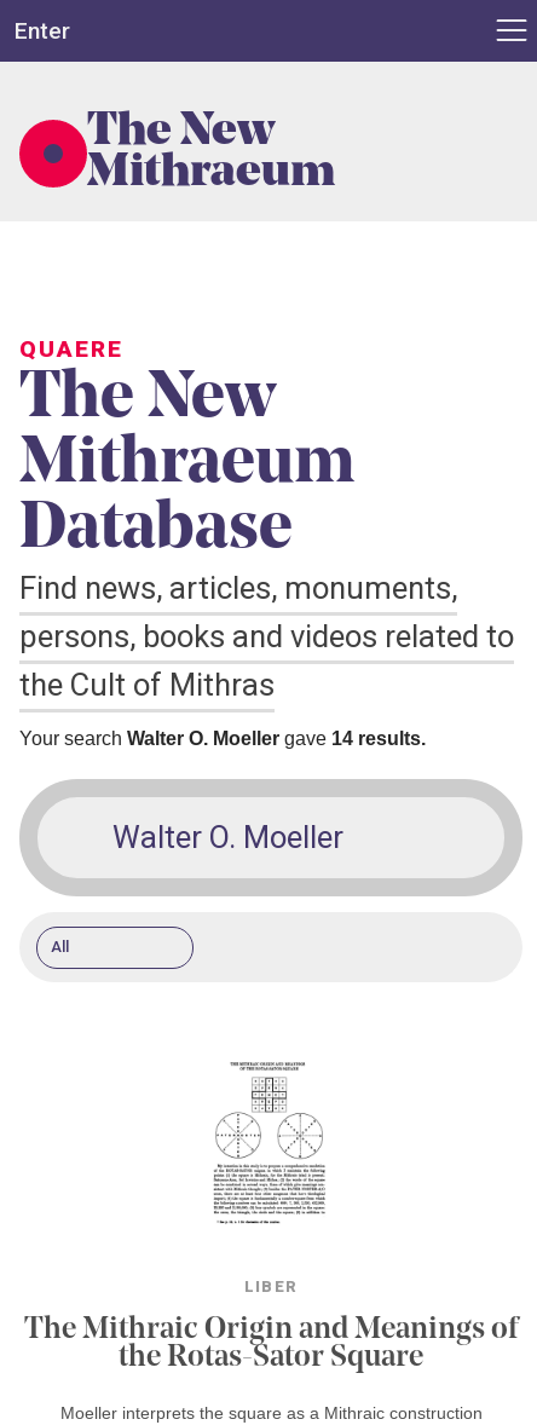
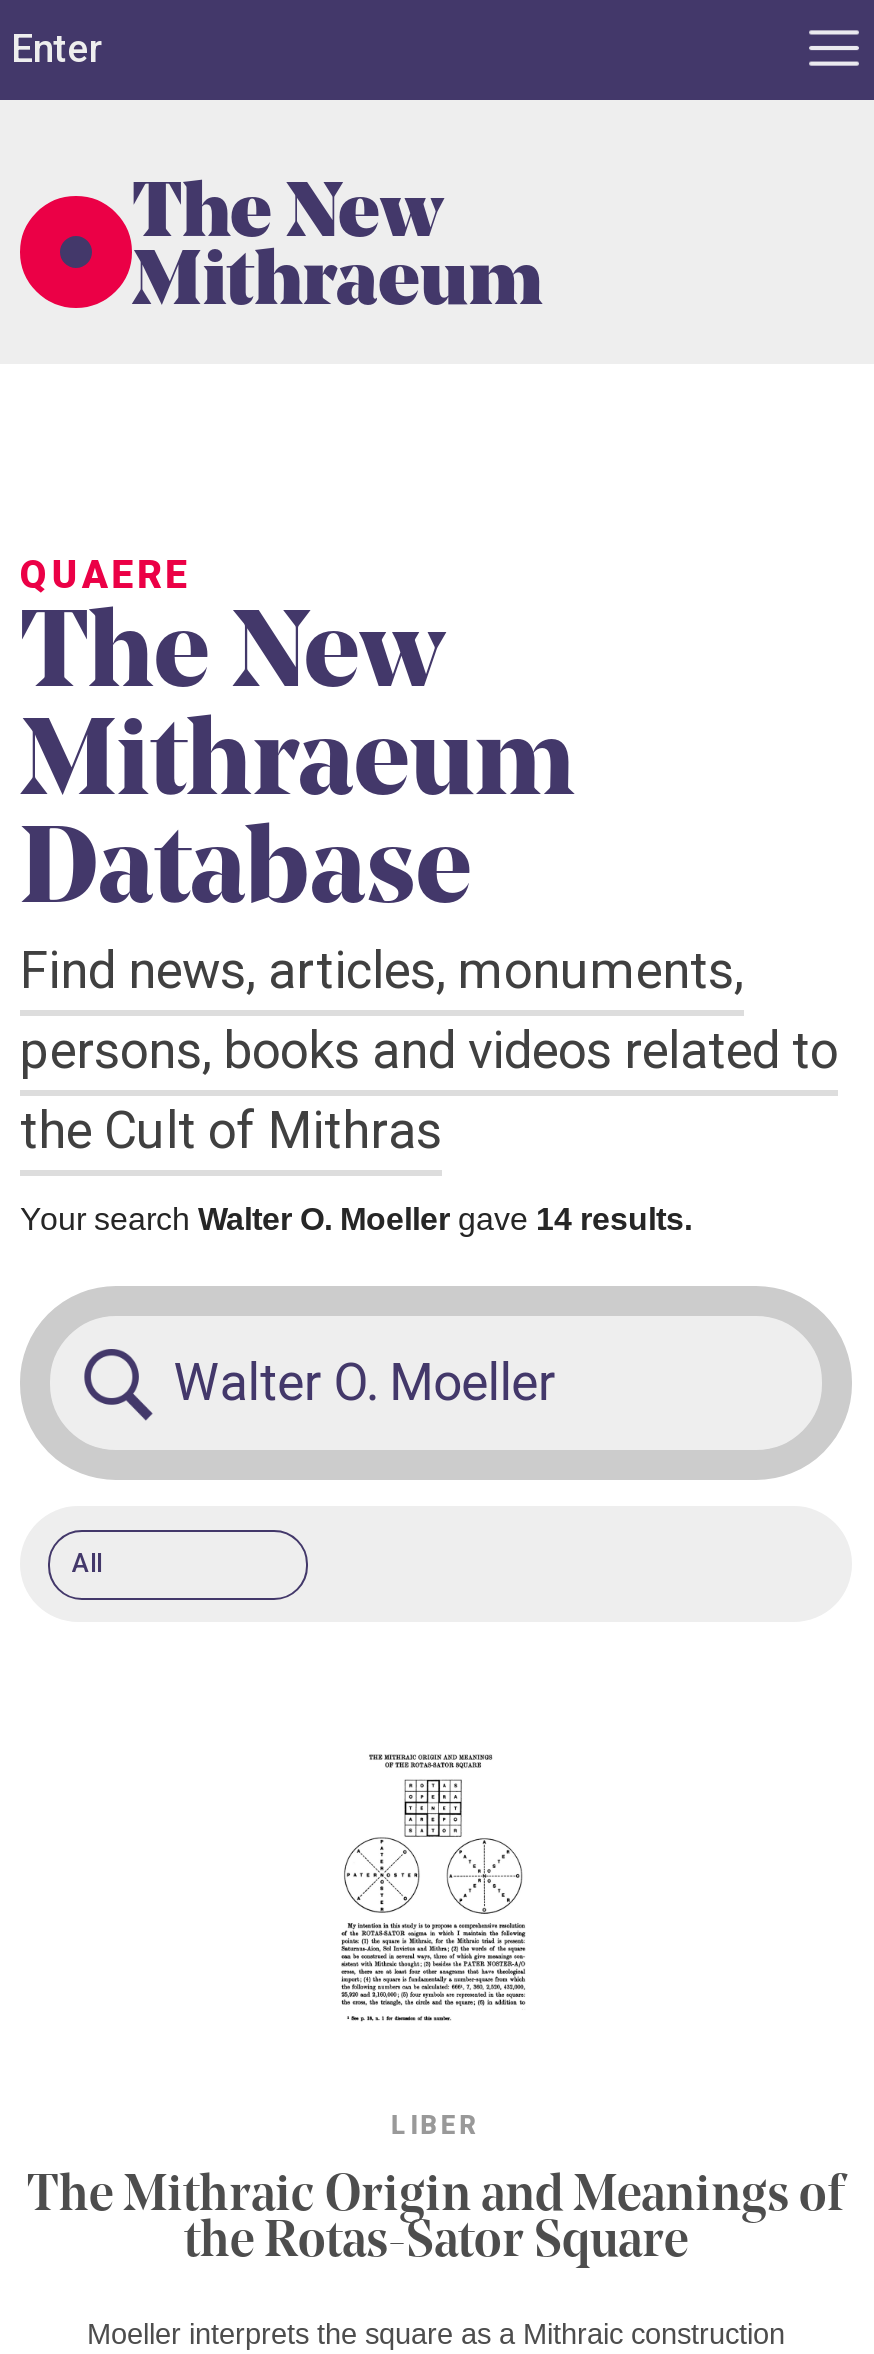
+ [image]
